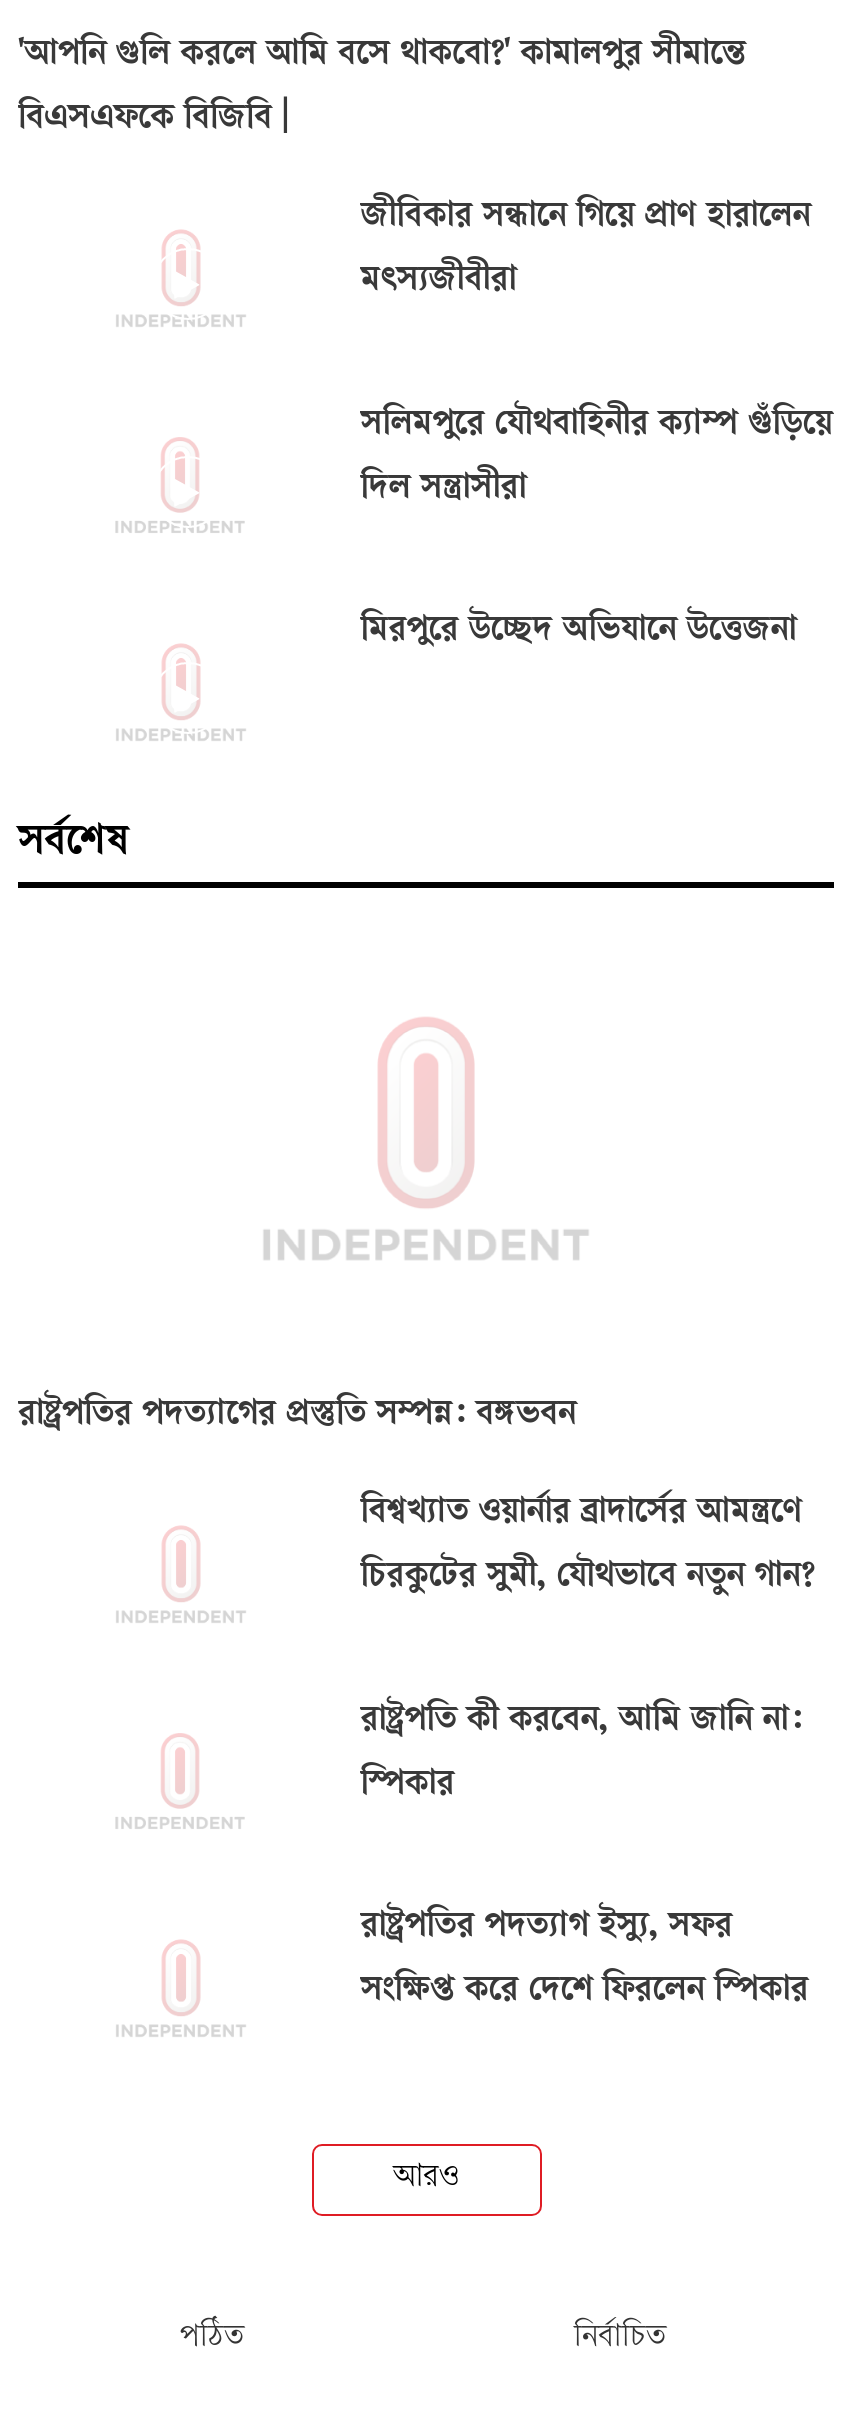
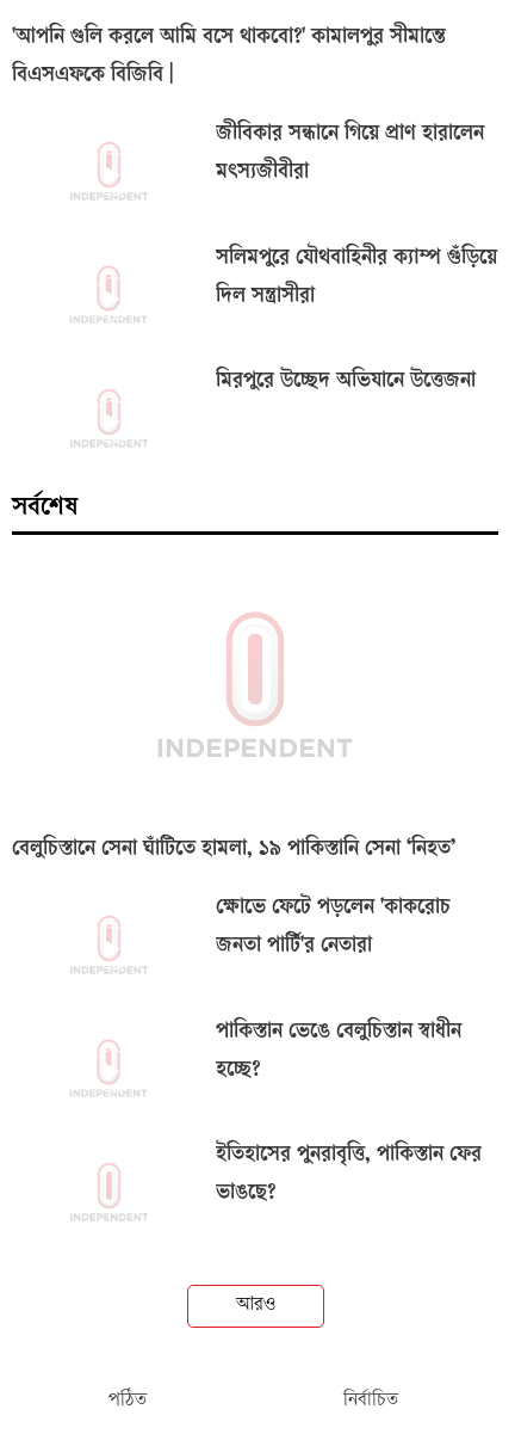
- রাষ্ট্রপতির পদত্যাগের প্রস্তুতি সম্পন্ন: বঙ্গভবন
+ বেলুচিস্তানে সেনা ঘাঁটিতে হামলা, ১৯ পাকিস্তানি সেনা ‘নিহত’

- বিশ্বখ্যাত ওয়ার্নার ব্রাদার্সের আমন্ত্রণে
+ ক্ষোভে ফেটে পড়লেন 'কাকরোচ

- চিরকুটের সুমী, যৌথভাবে নতুন গান?
+ জনতা পার্টি'র নেতারা

- রাষ্ট্রপতি কী করবেন, আমি জানি না:
+ পাকিস্তান ভেঙে বেলুচিস্তান স্বাধীন

- স্পিকার
+ হচ্ছে?

- রাষ্ট্রপতির পদত্যাগ ইস্যু, সফর
+ ইতিহাসের পুনরাবৃত্তি, পাকিস্তান ফের

- সংক্ষিপ্ত করে দেশে ফিরলেন স্পিকার
+ ভাঙছে?
